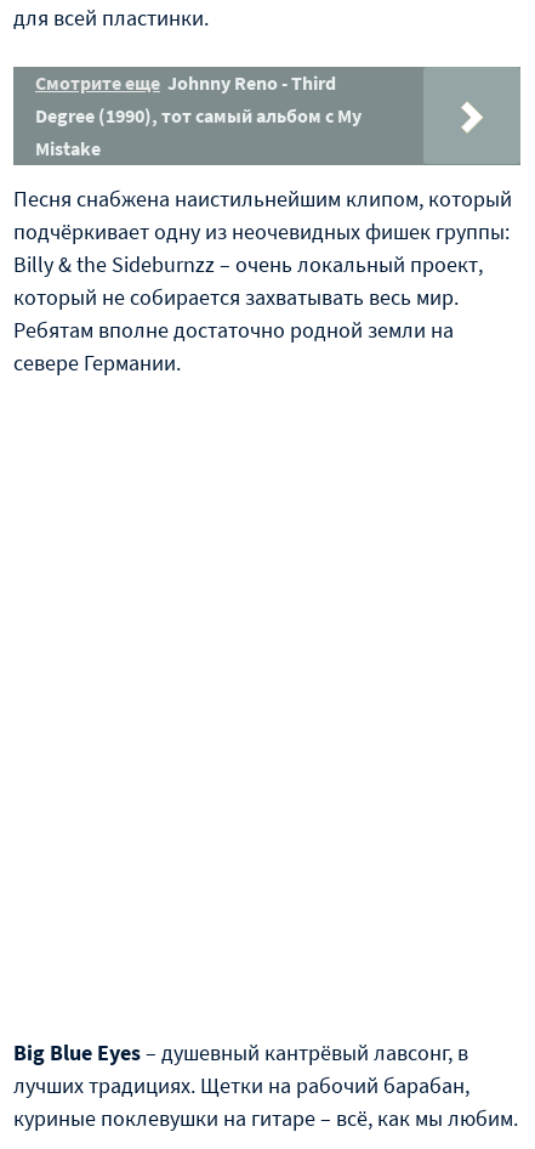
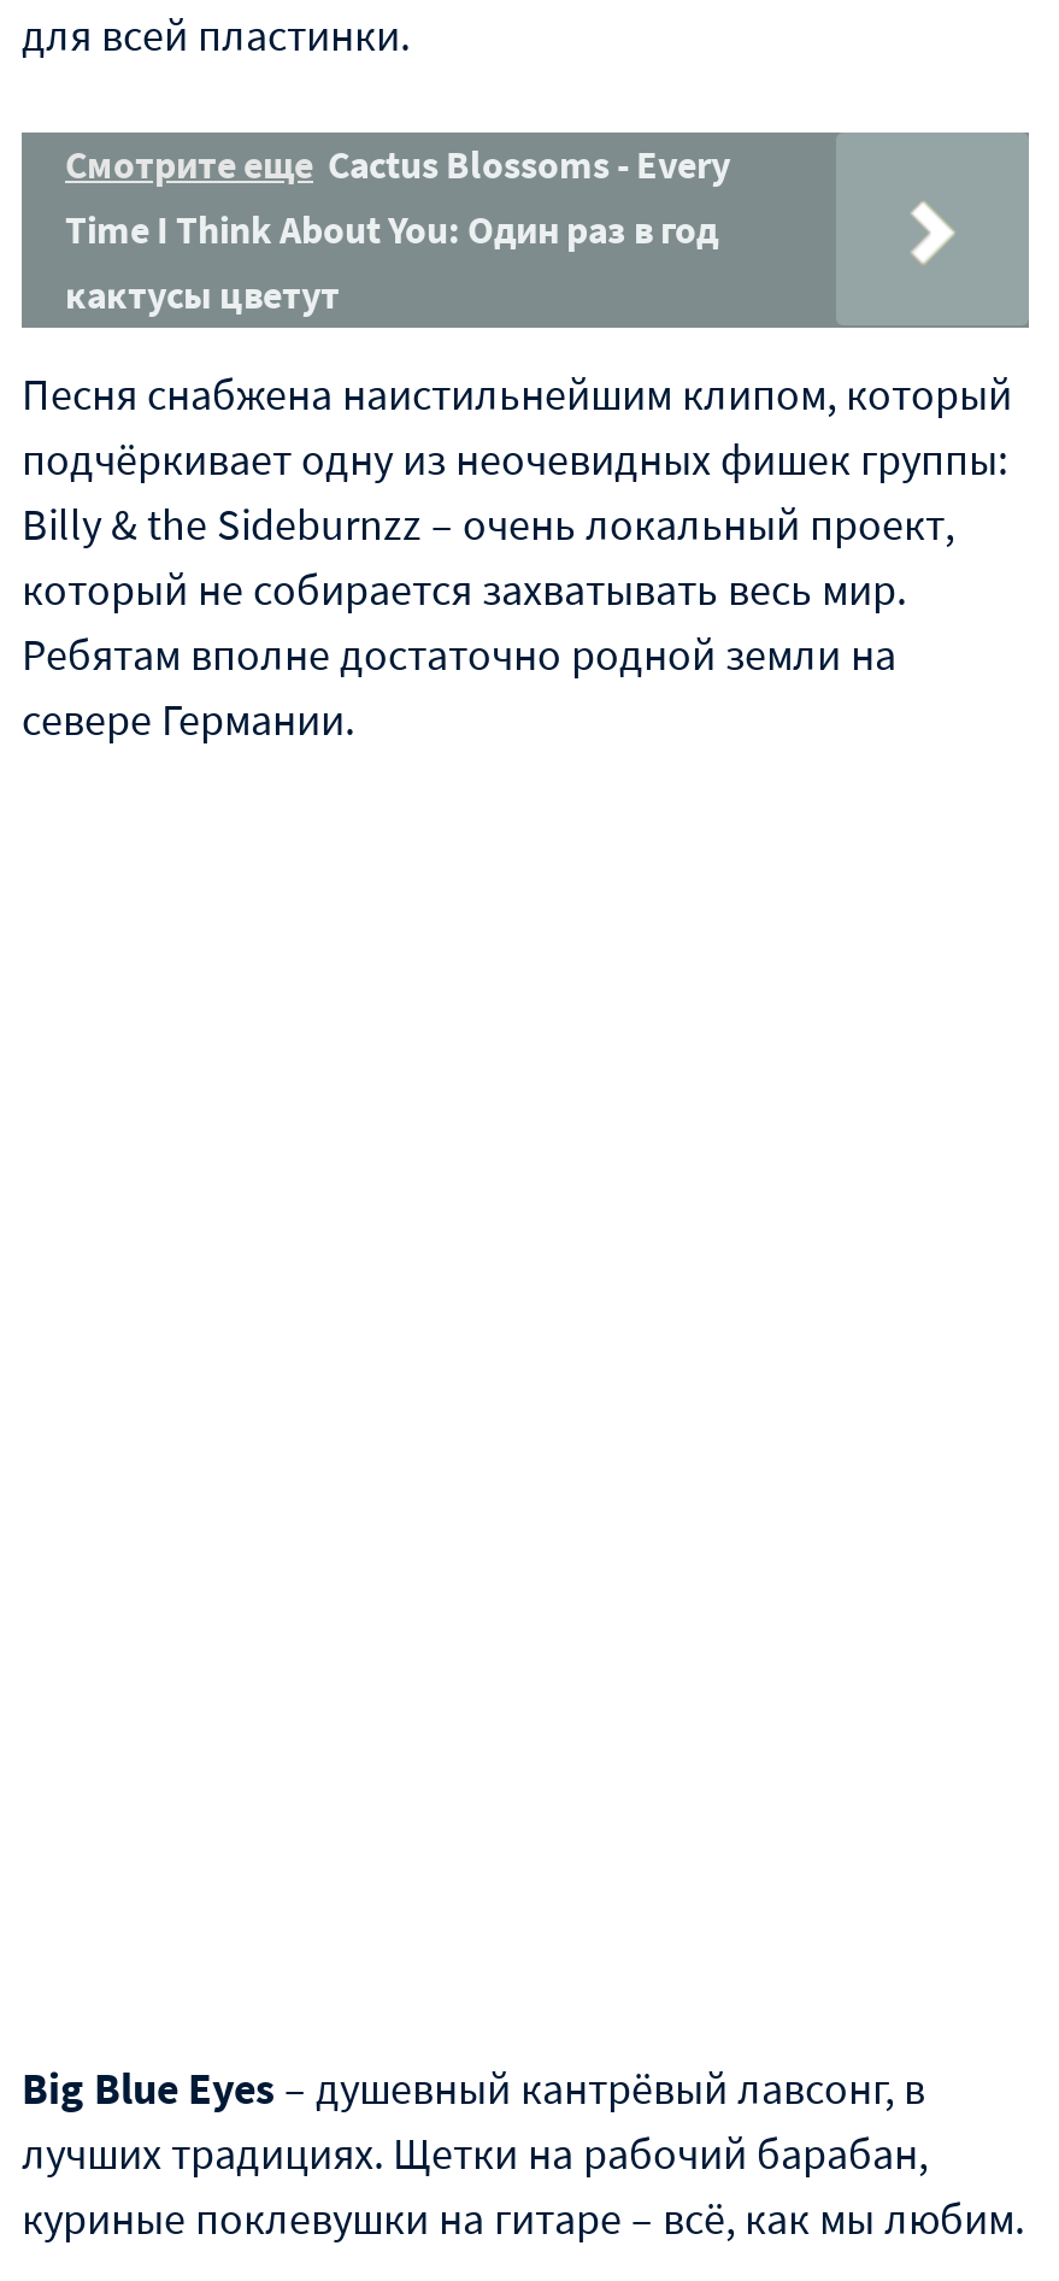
- Смотрите еще Johnny Reno - Third
- Degree (1990), тот самый альбом с My
- Mistake
+ Смотрите еще Cactus Blossoms - Every
+ Time I Think About You: Один раз в год
+ кактусы цветут
